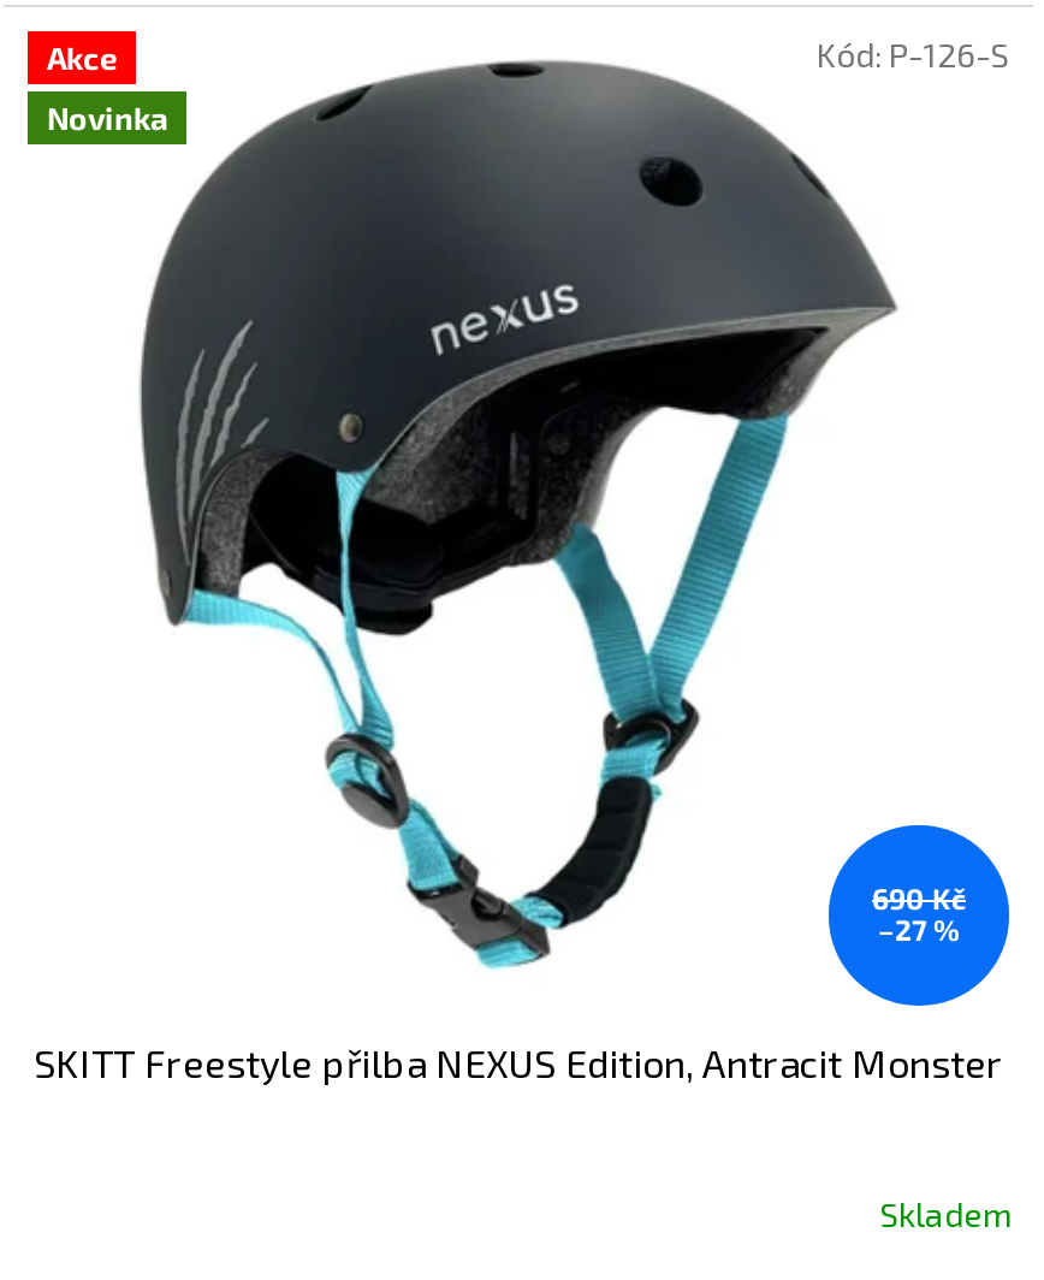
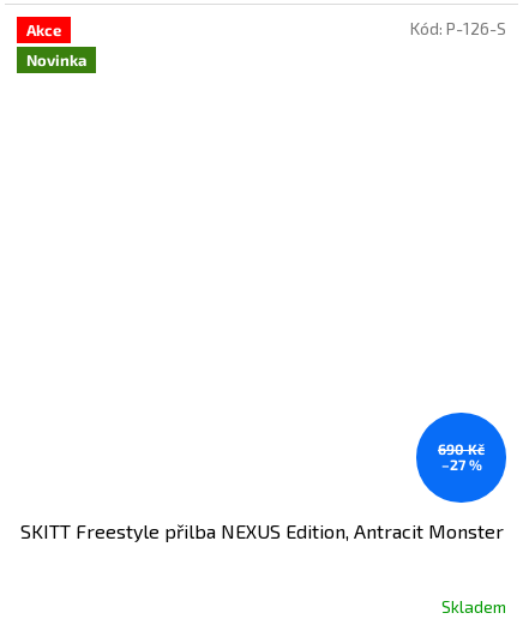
- [image]
